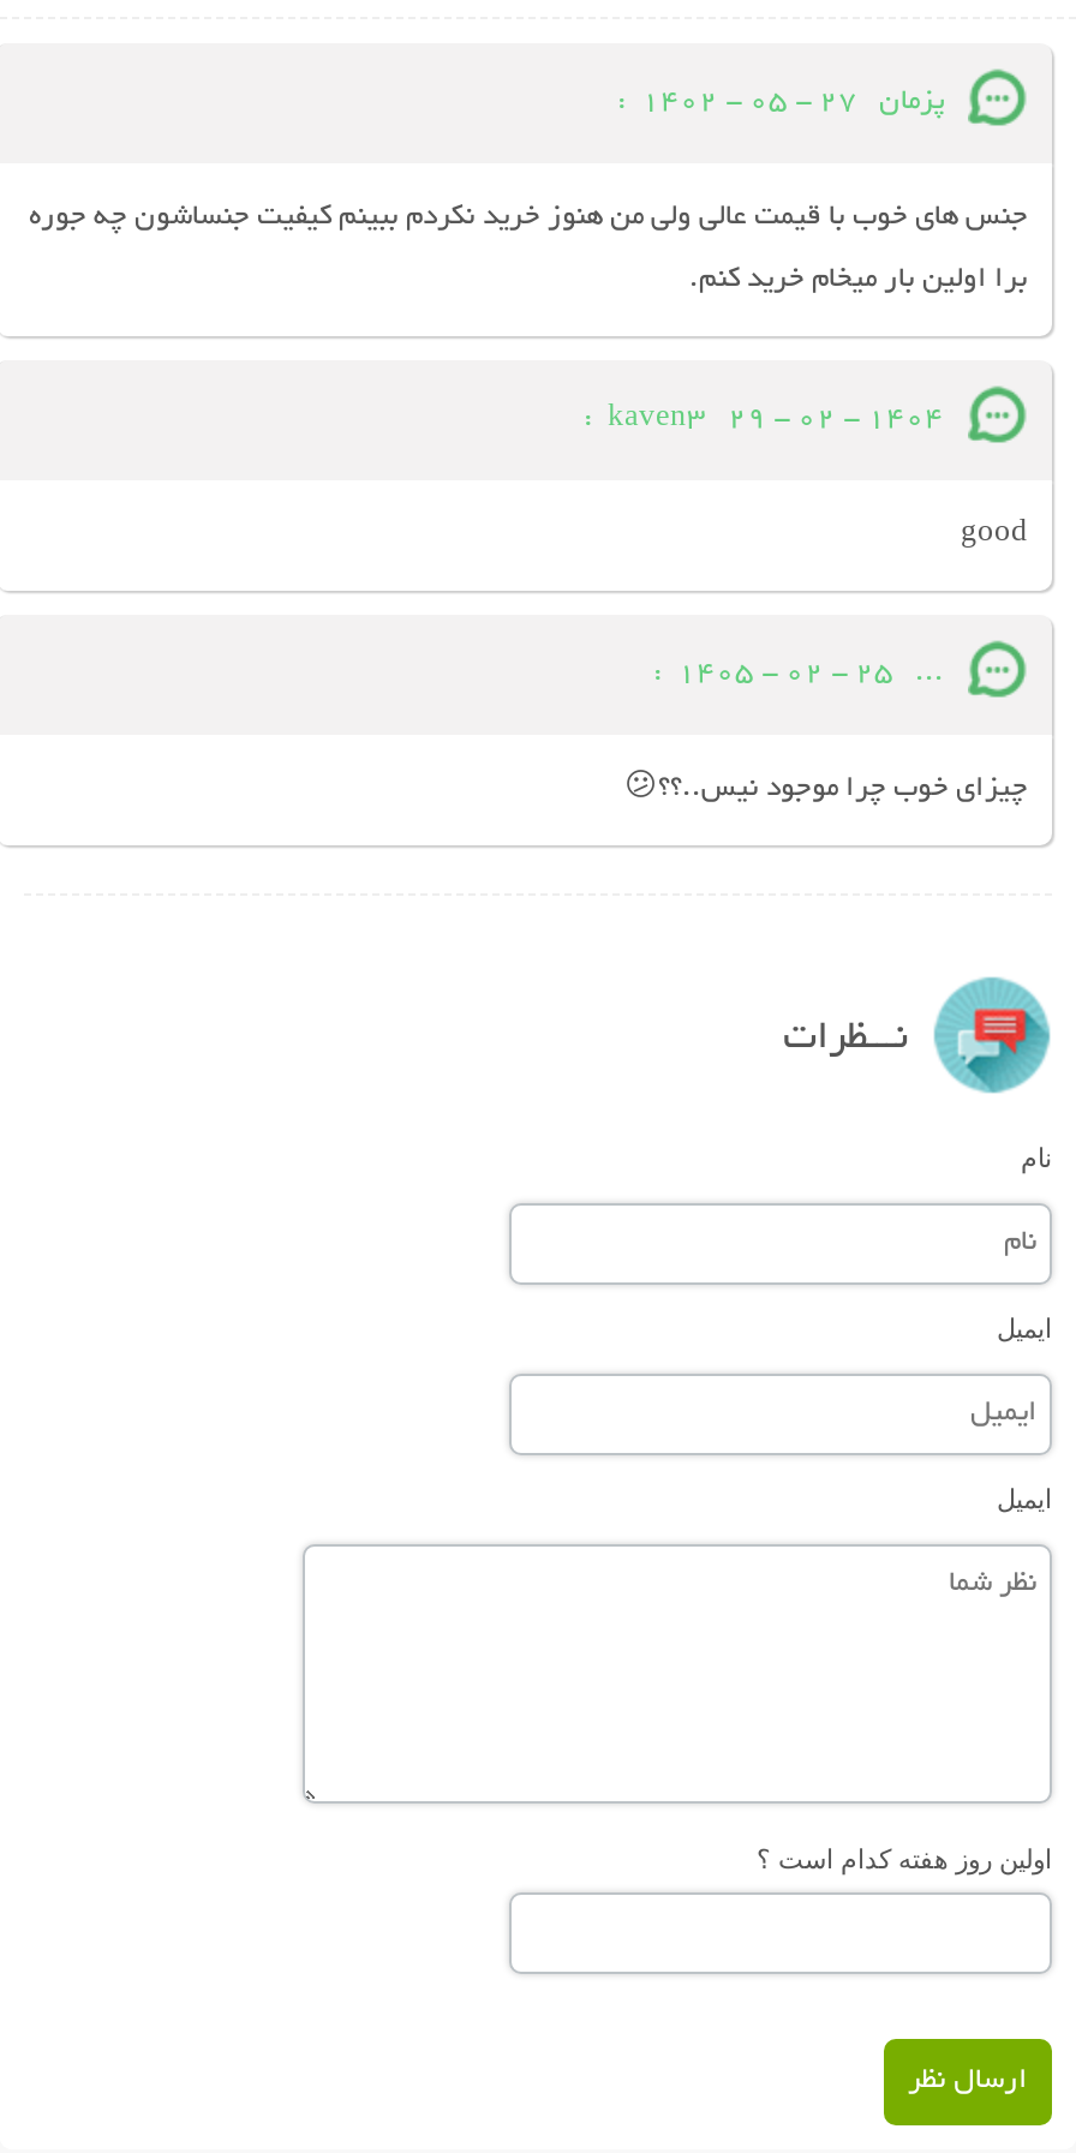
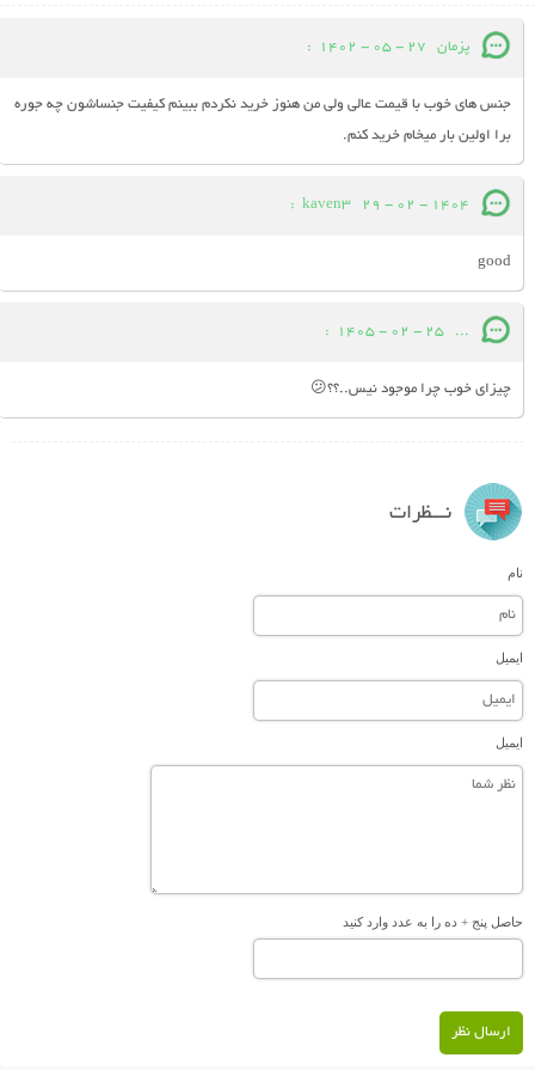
- اولین روز هفته کدام است ؟
+ حاصل پنج + ده را به عدد وارد کنید
